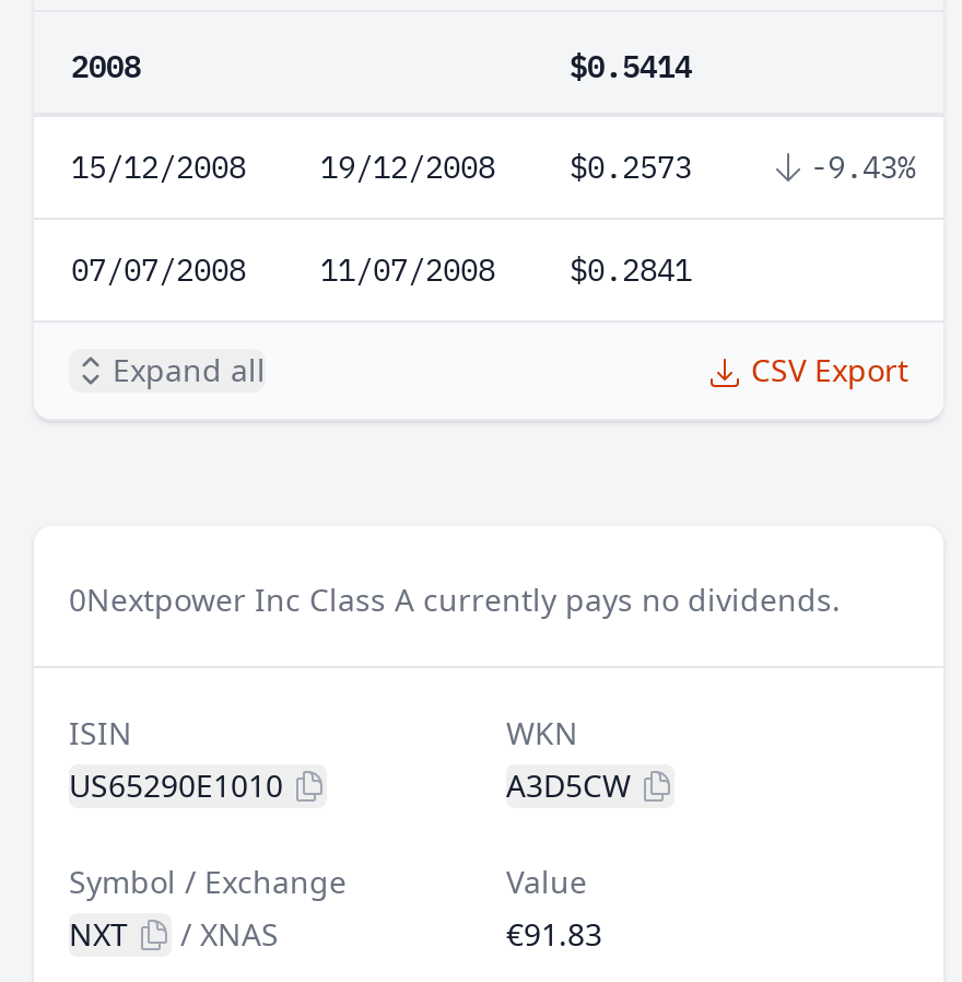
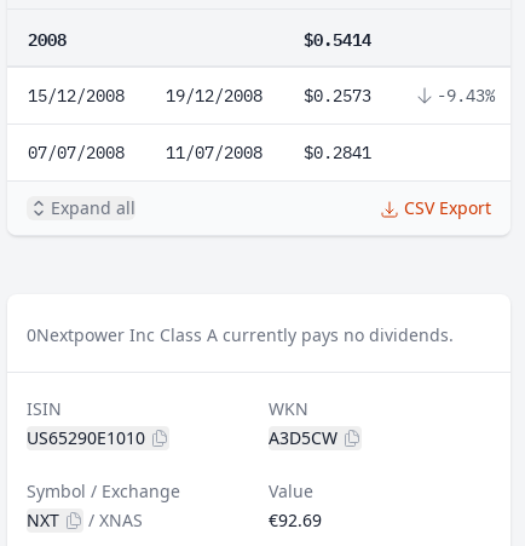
- €91.83
+ €92.69
